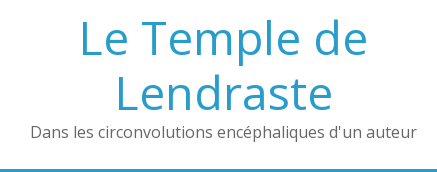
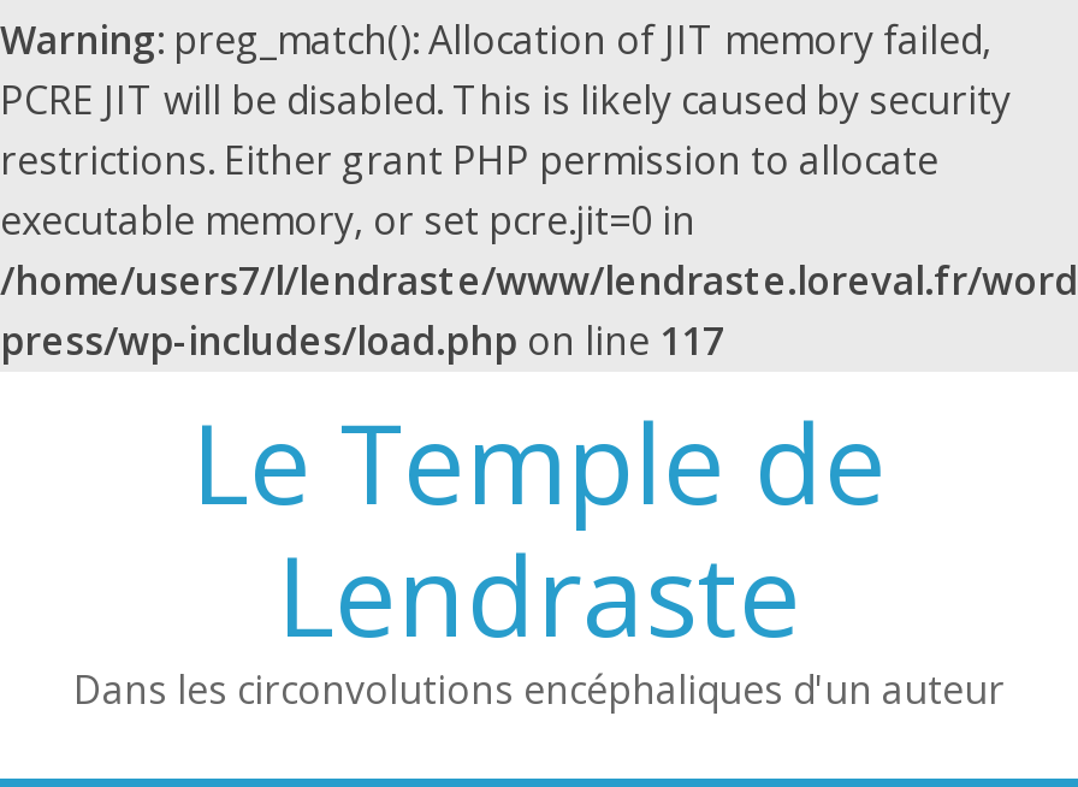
+ Warning: preg_match(): Allocation of JIT memory failed,
+ PCRE JIT will be disabled. This is likely caused by security
+ restrictions. Either grant PHP permission to allocate
+ executable memory, or set pcre.jit=0 in
+ /home/users7/l/lendraste/www/lendraste.loreval.fr/word
+ press/wp-includes/load.php on line 117
